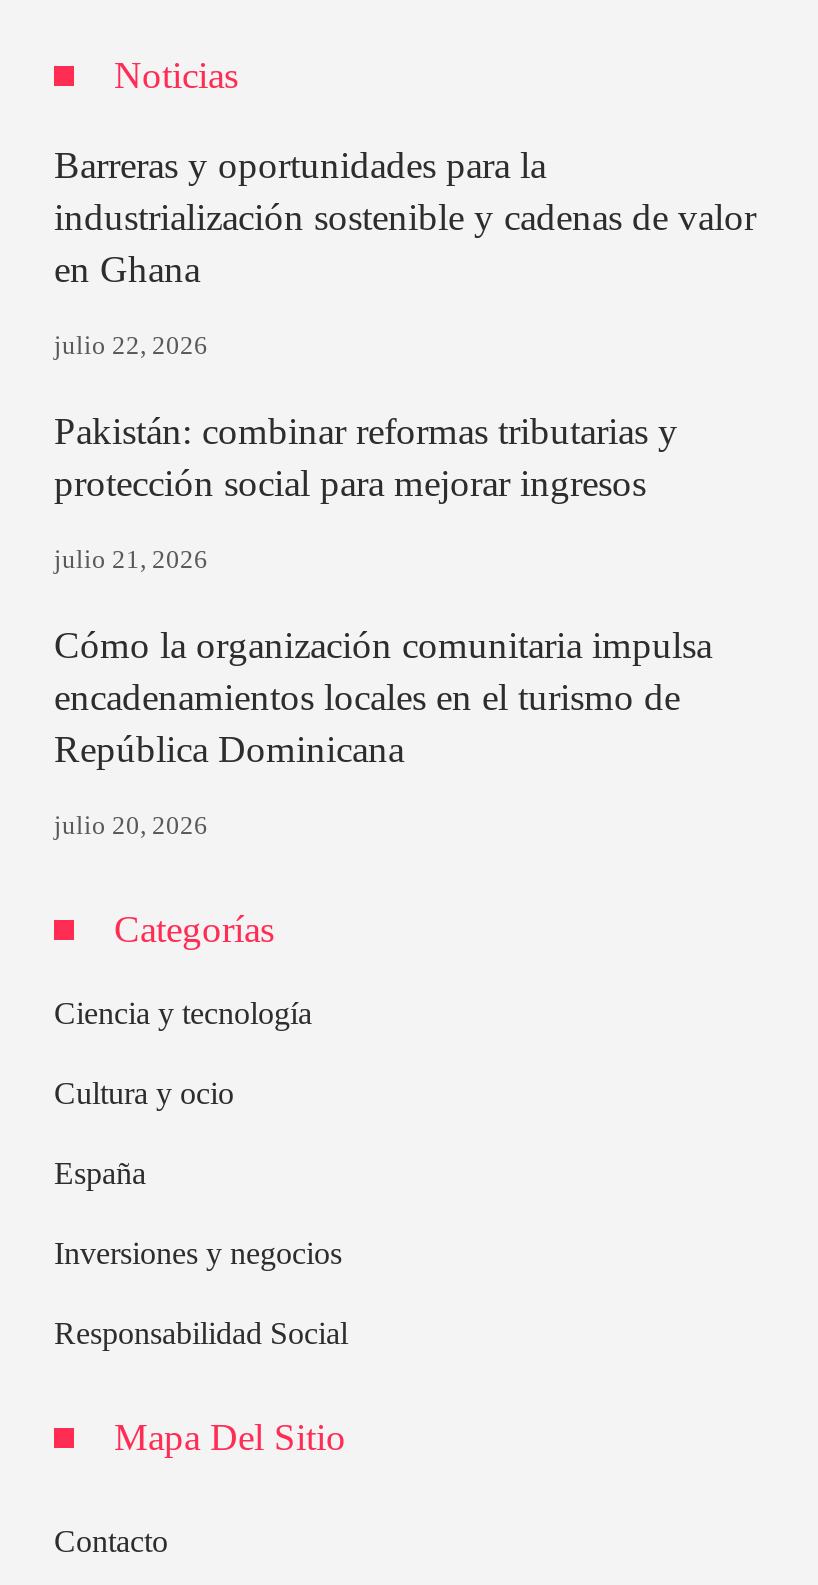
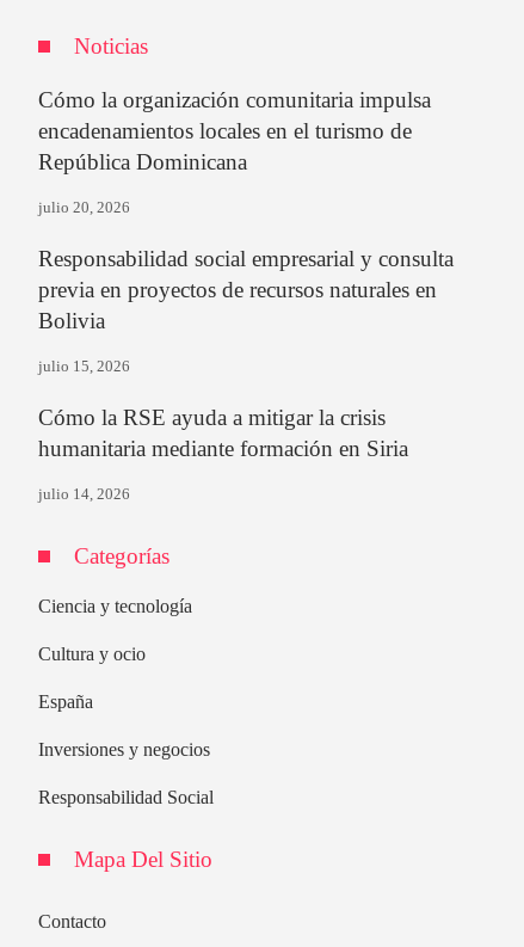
- Barreras y oportunidades para la
- industrialización sostenible y cadenas de valor
- en Ghana
- julio 22, 2026
- Pakistán: combinar reformas tributarias y
- protección social para mejorar ingresos
- julio 21, 2026

moved up: Cómo la organización comunitaria impulsa | encadenamientos locales en el turismo de | República Dominicana | julio 20, 2026

+ Responsabilidad social empresarial y consulta
+ previa en proyectos de recursos naturales en
+ Bolivia
+ julio 15, 2026
+ Cómo la RSE ayuda a mitigar la crisis
+ humanitaria mediante formación en Siria
+ julio 14, 2026
